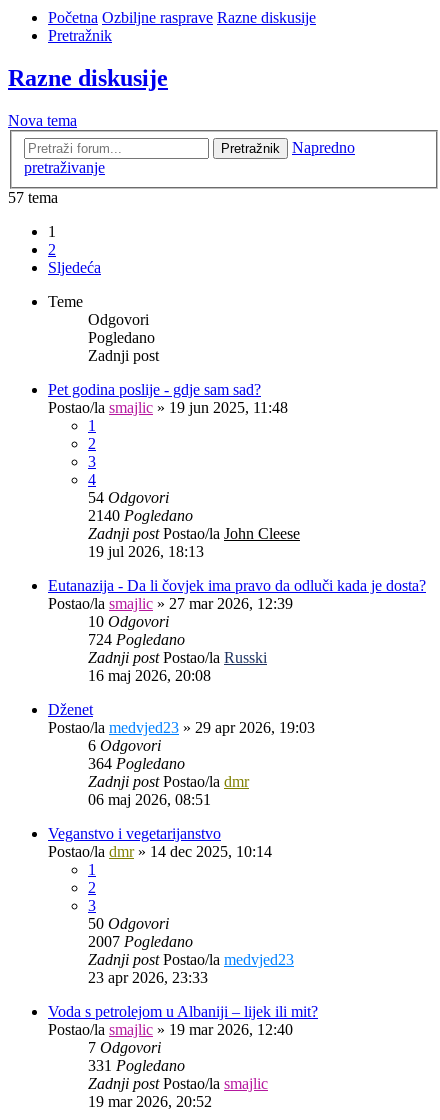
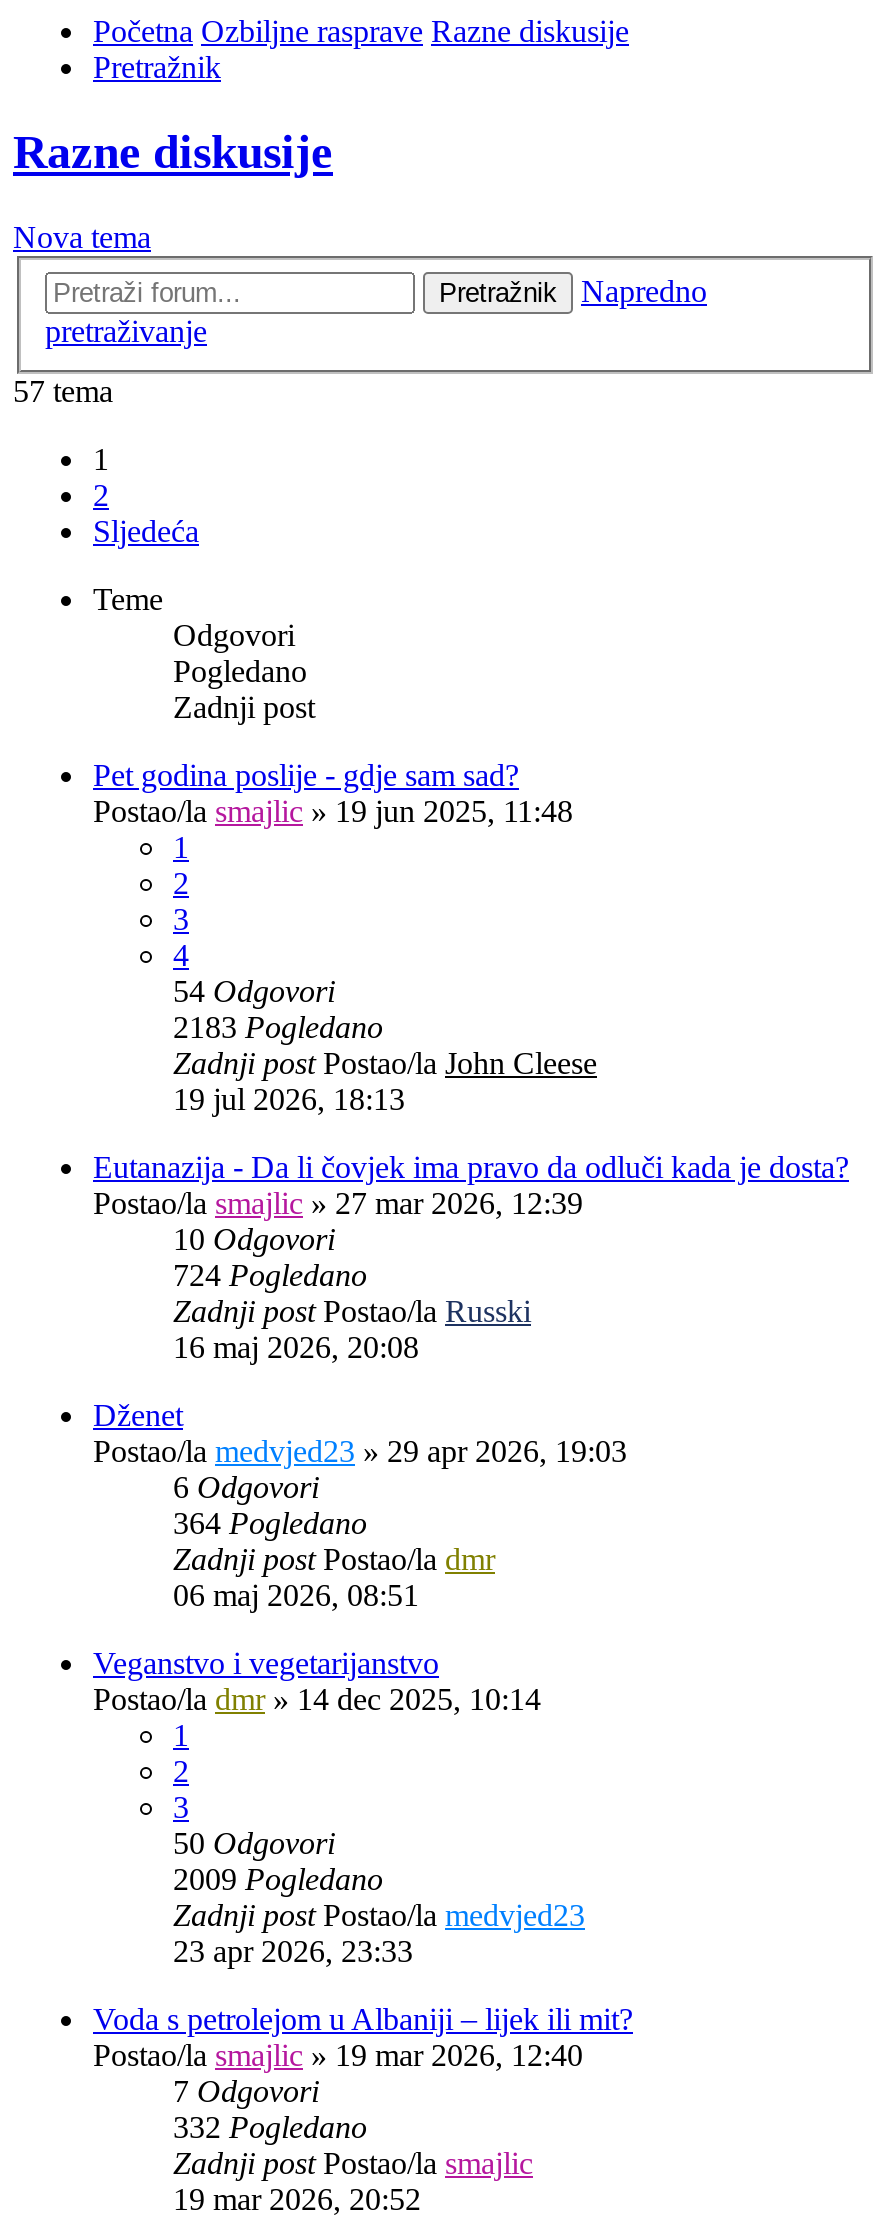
- 2140 Pogledano
+ 2183 Pogledano

- 2007 Pogledano
+ 2009 Pogledano

- 331 Pogledano
+ 332 Pogledano
